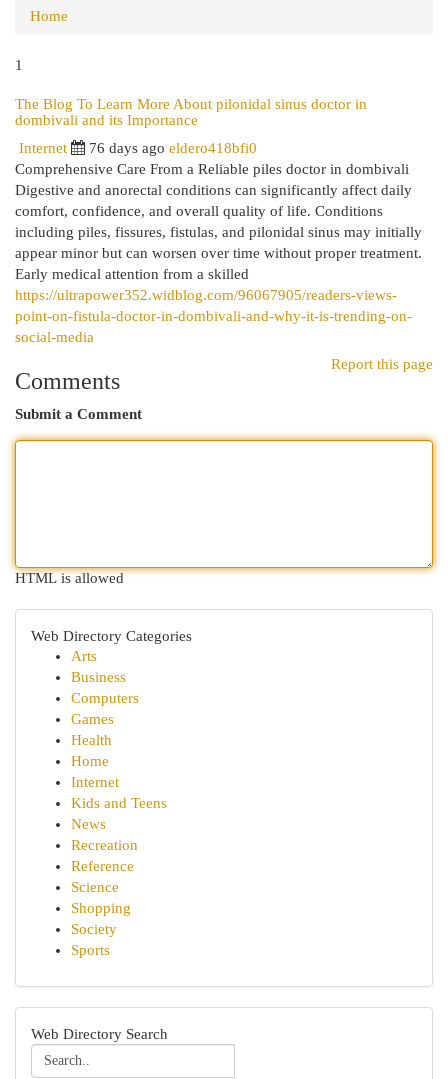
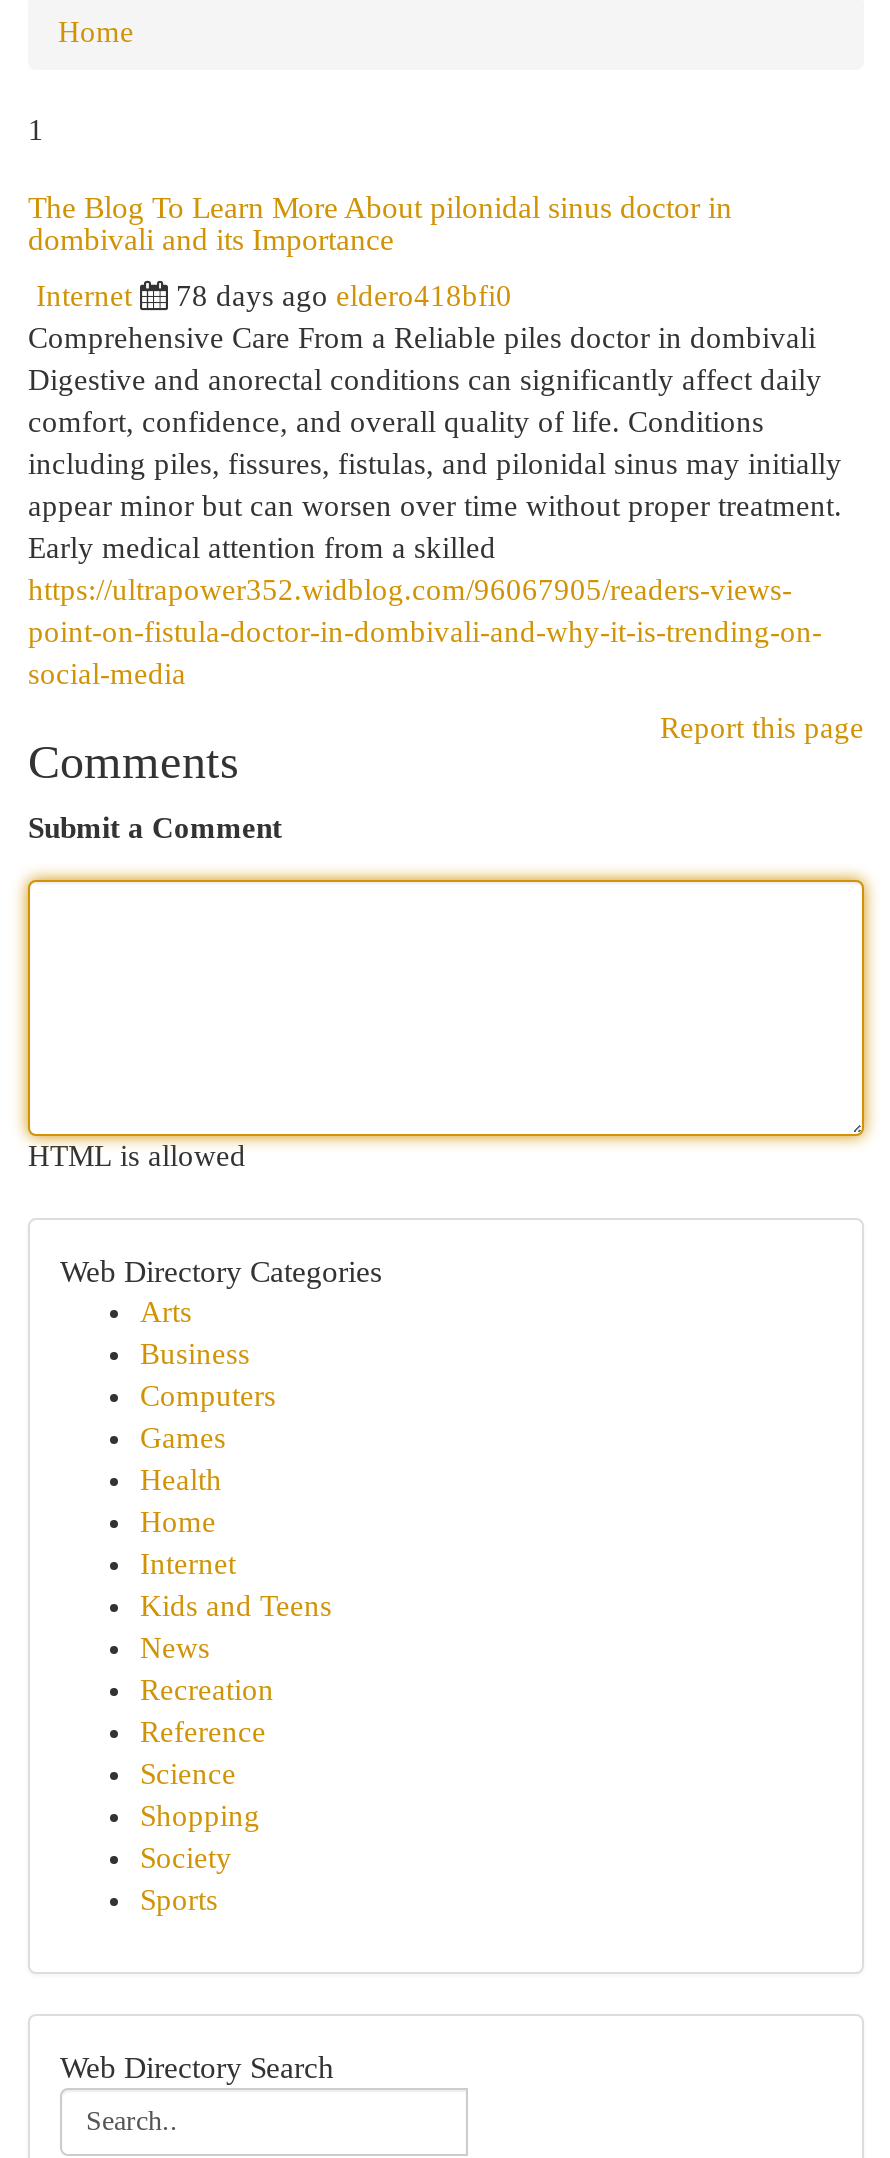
- 76 days ago eldero418bfi0
+ 78 days ago eldero418bfi0
